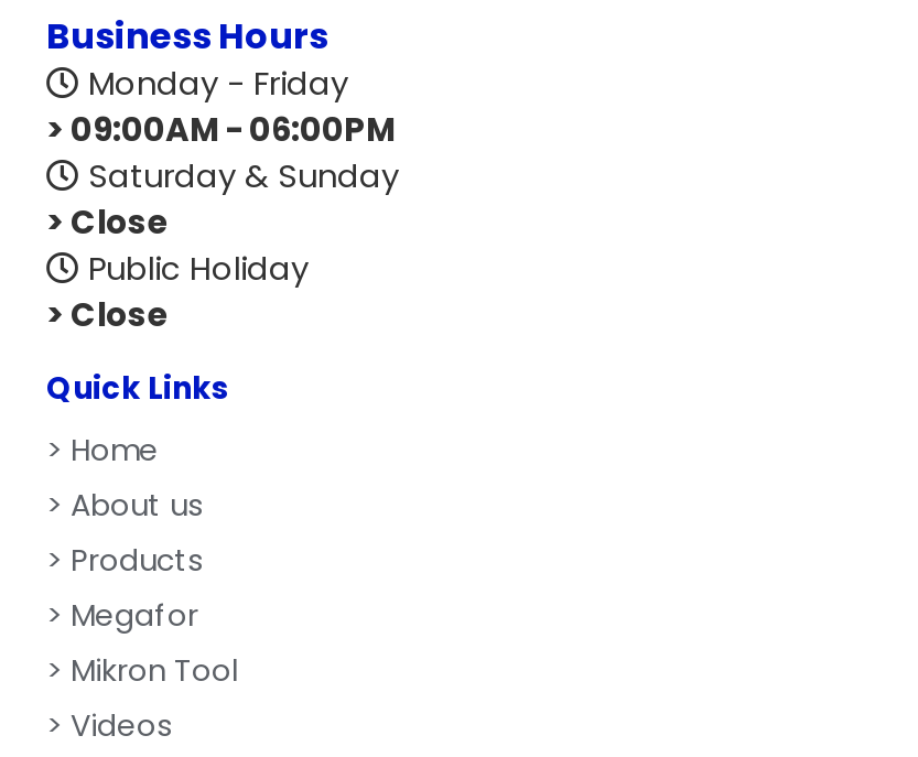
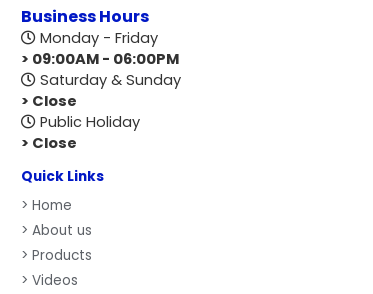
- > Megafor
- > Mikron Tool
